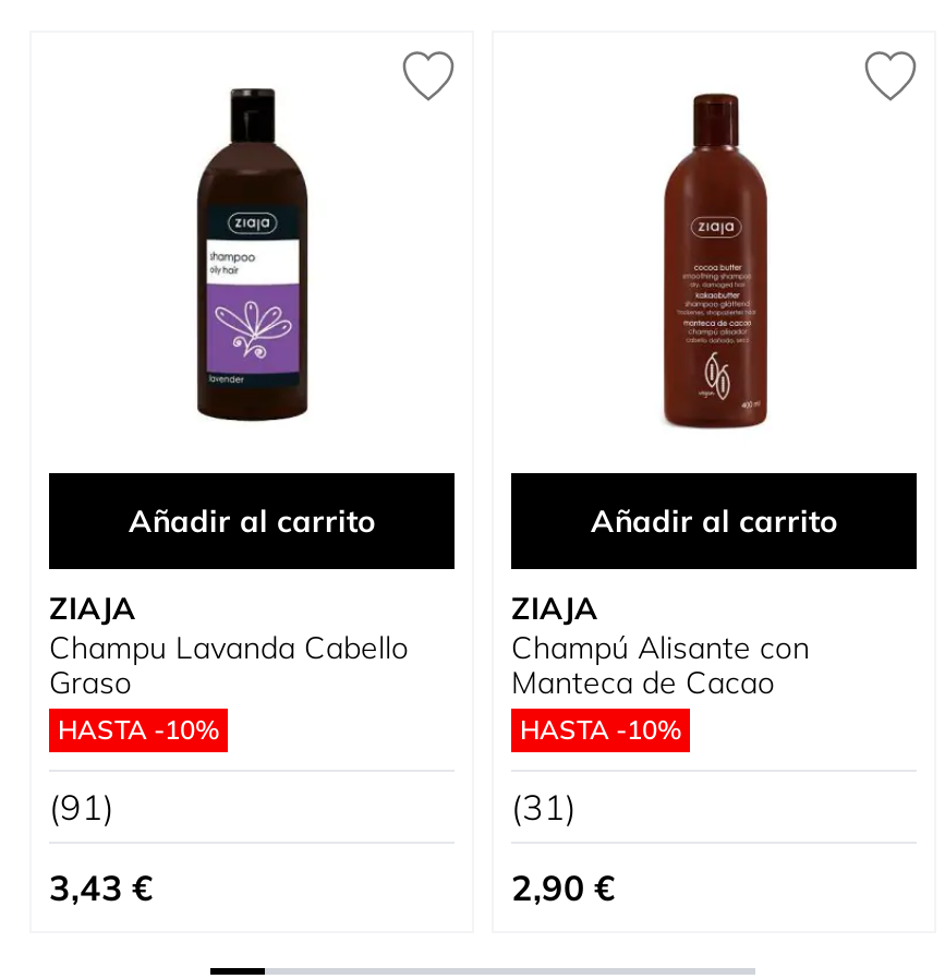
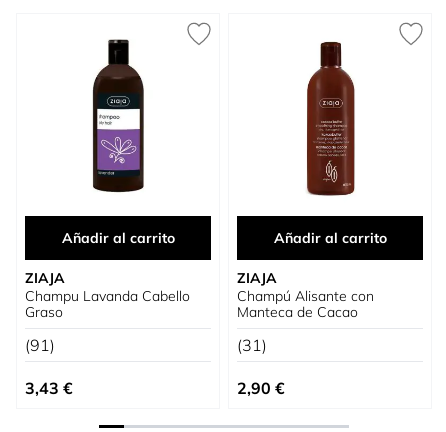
- HASTA -10%

- HASTA -10%
